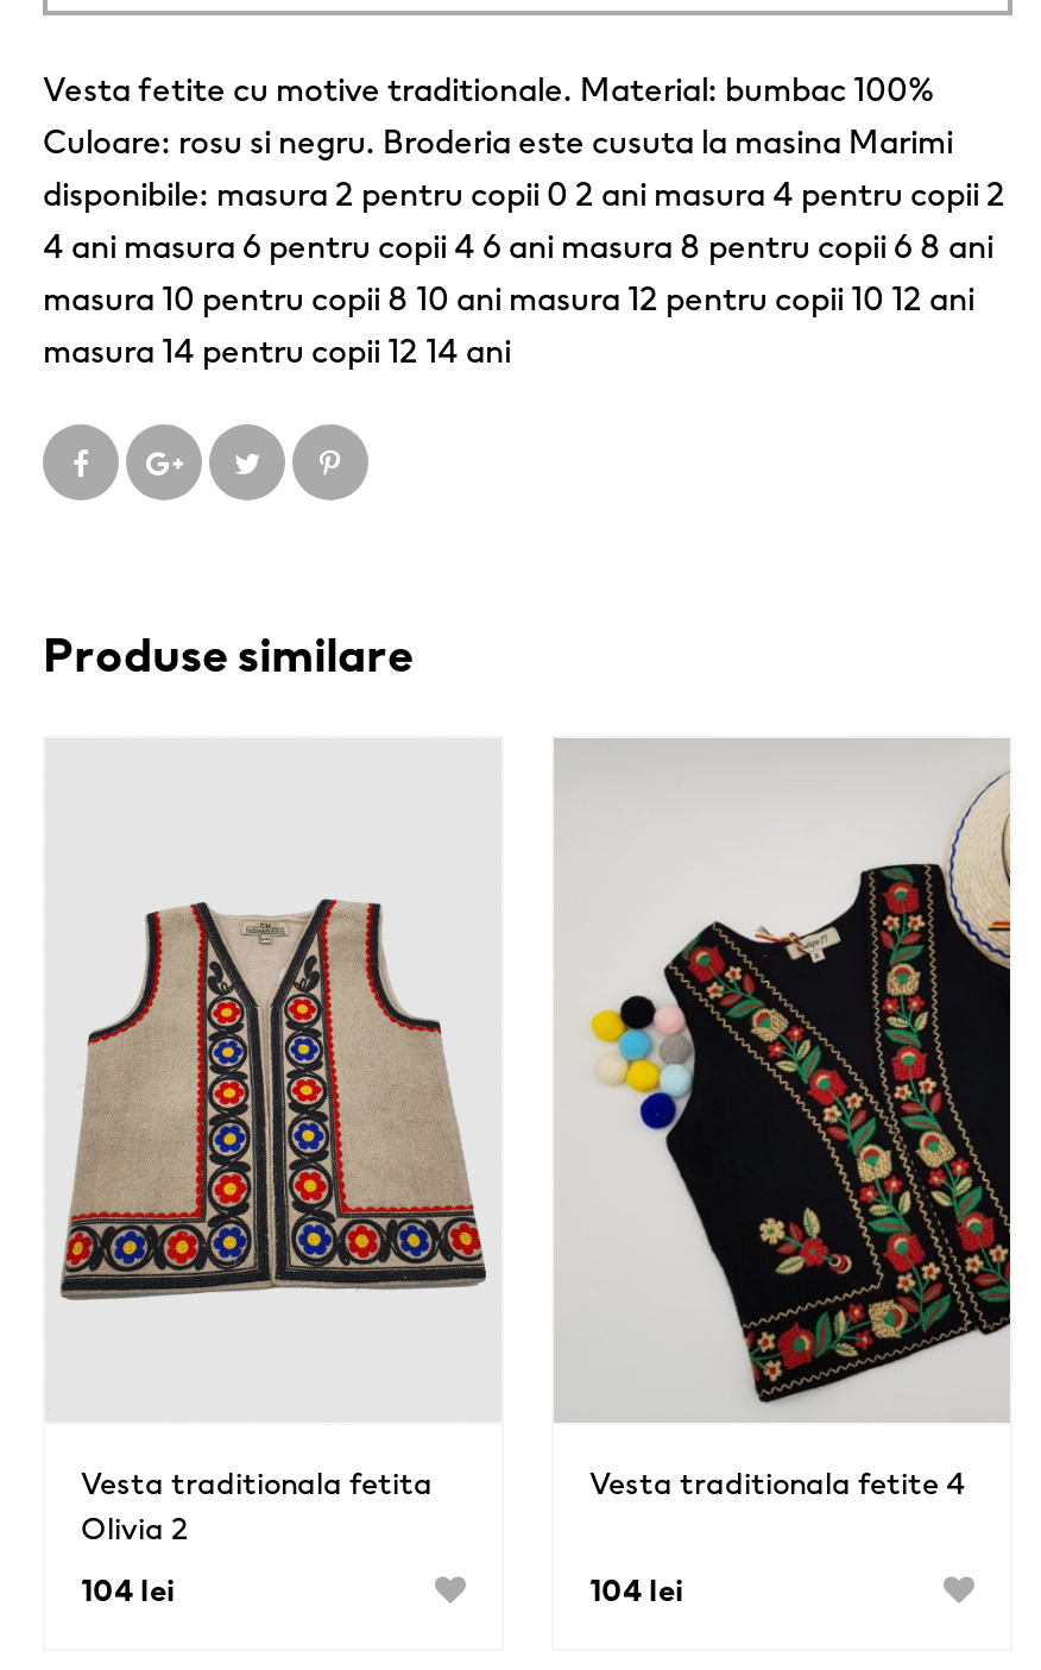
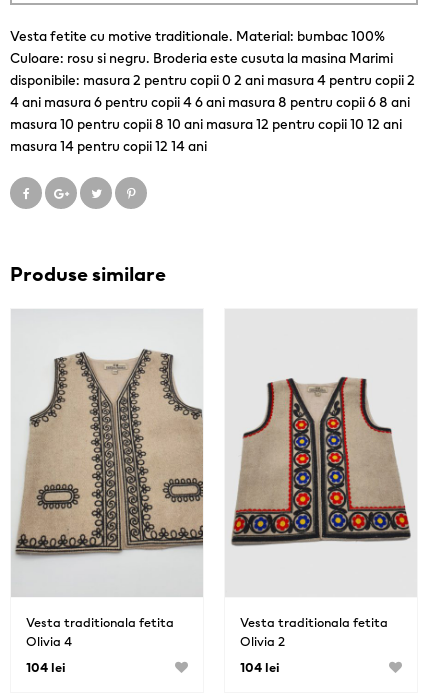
- [image]
- Vesta traditionala fetite 4
+ [image]
+ Vesta traditionala fetita
+ Olivia 2

- [image]
+ [image]

- Olivia 2
+ Olivia 4
